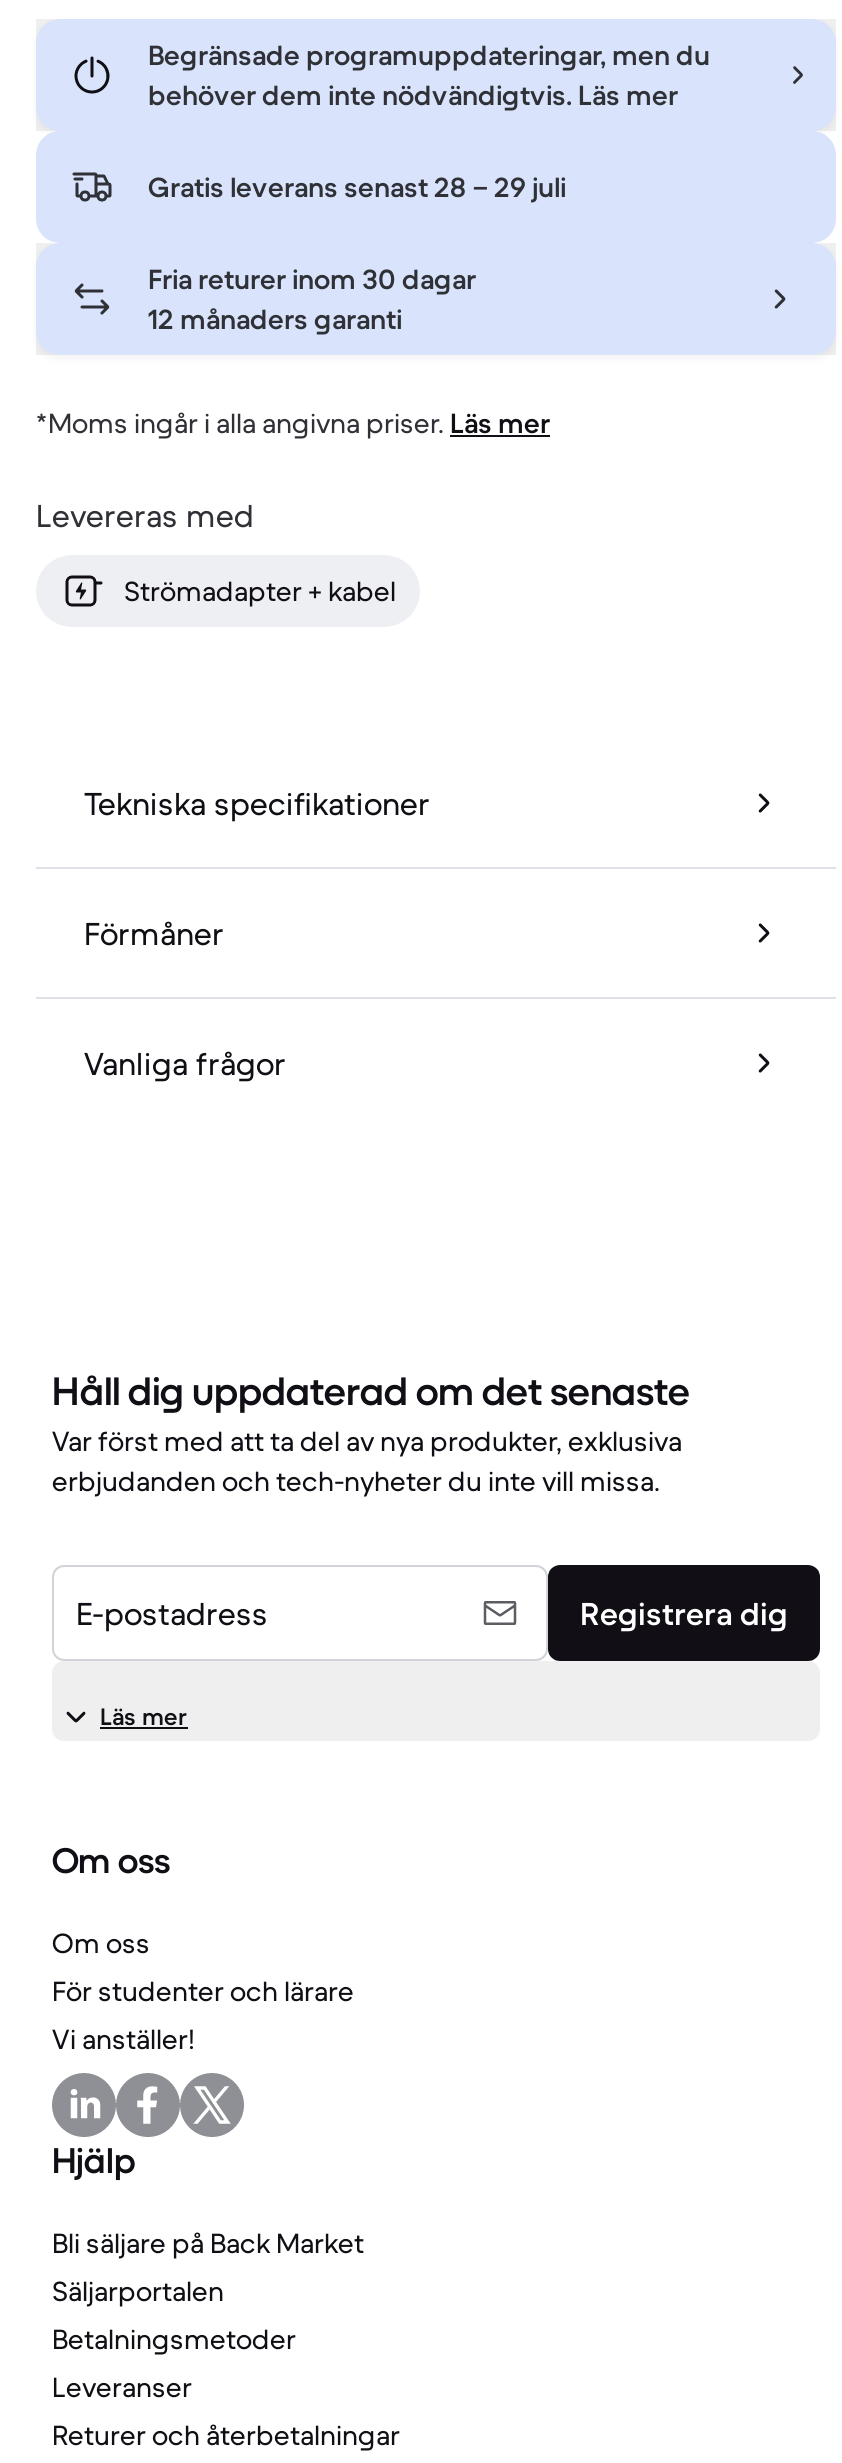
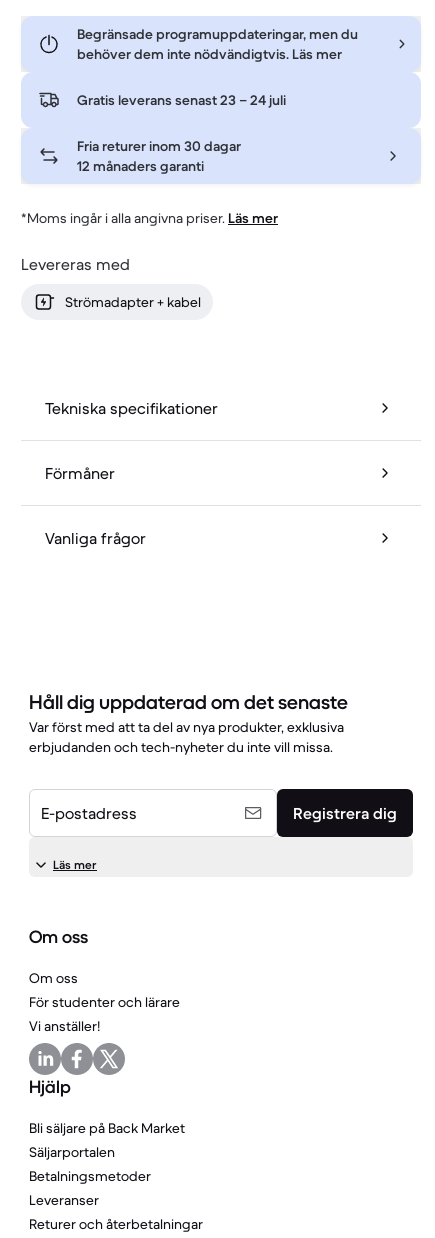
- Gratis leverans senast 28 – 29 juli
+ Gratis leverans senast 23 – 24 juli
